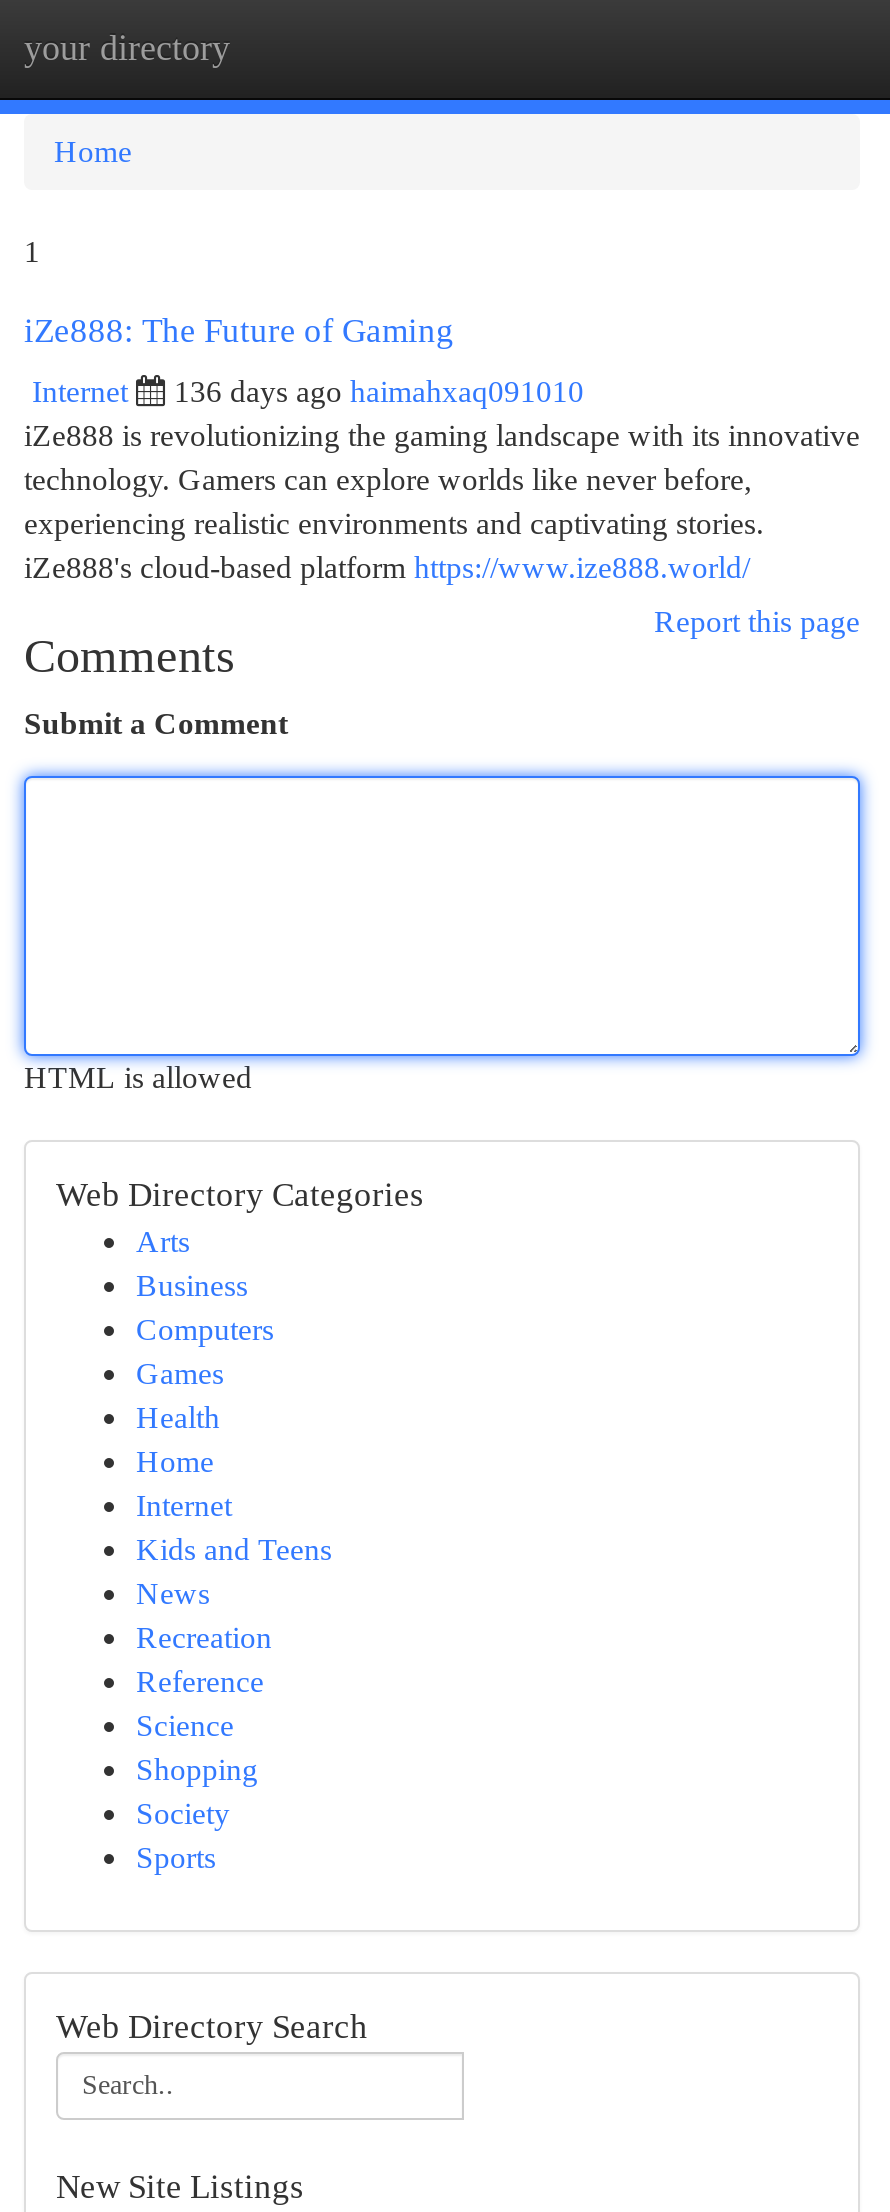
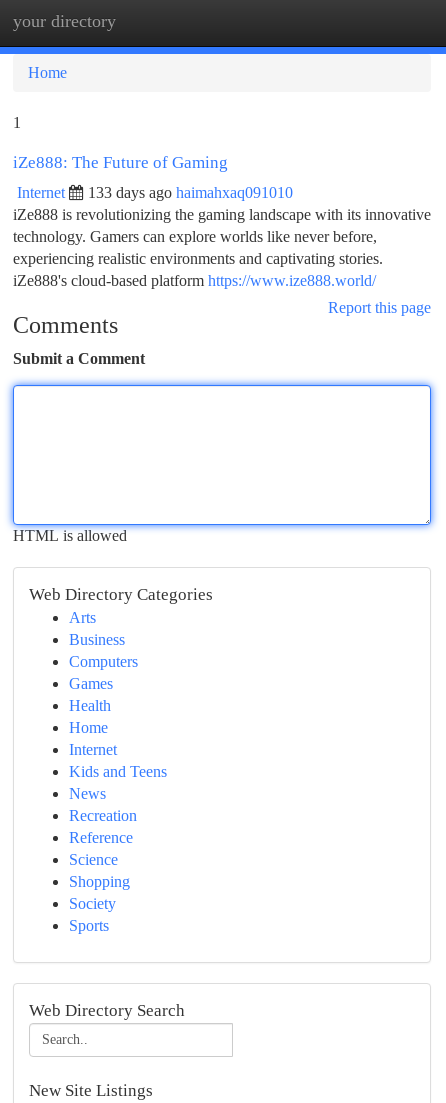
- 136 days ago haimahxaq091010
+ 133 days ago haimahxaq091010
